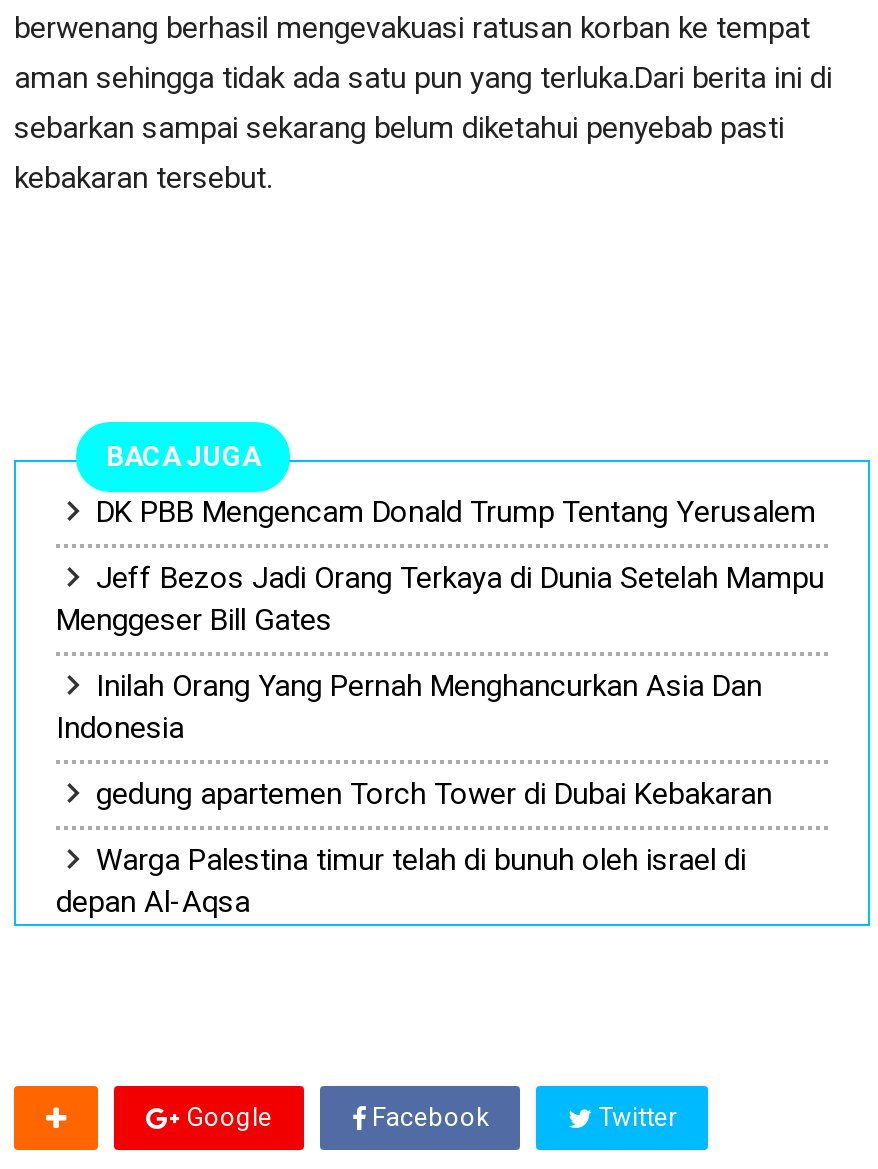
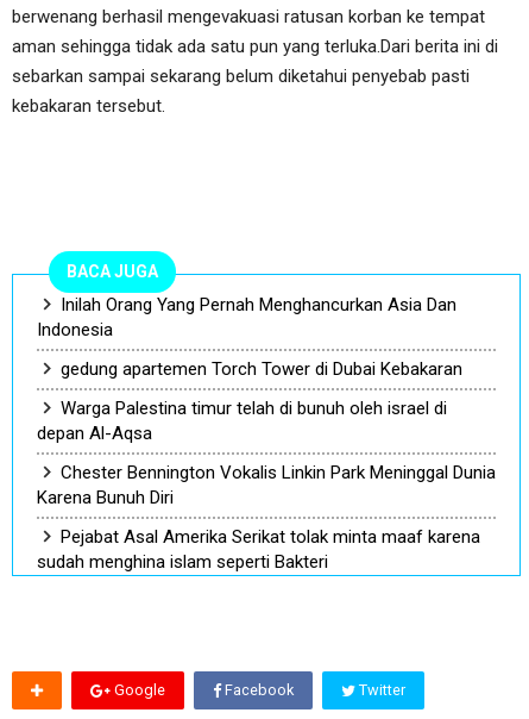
- DK PBB Mengencam Donald Trump Tentang Yerusalem
- Jeff Bezos Jadi Orang Terkaya di Dunia Setelah Mampu
- Menggeser Bill Gates

moved up: Inilah Orang Yang Pernah Menghancurkan Asia Dan | Indonesia | gedung apartemen Torch Tower di Dubai Kebakaran | Warga Palestina timur telah di bunuh oleh israel di | depan Al-Aqsa

+ Chester Bennington Vokalis Linkin Park Meninggal Dunia
+ Karena Bunuh Diri
+ Pejabat Asal Amerika Serikat tolak minta maaf karena
+ sudah menghina islam seperti Bakteri
